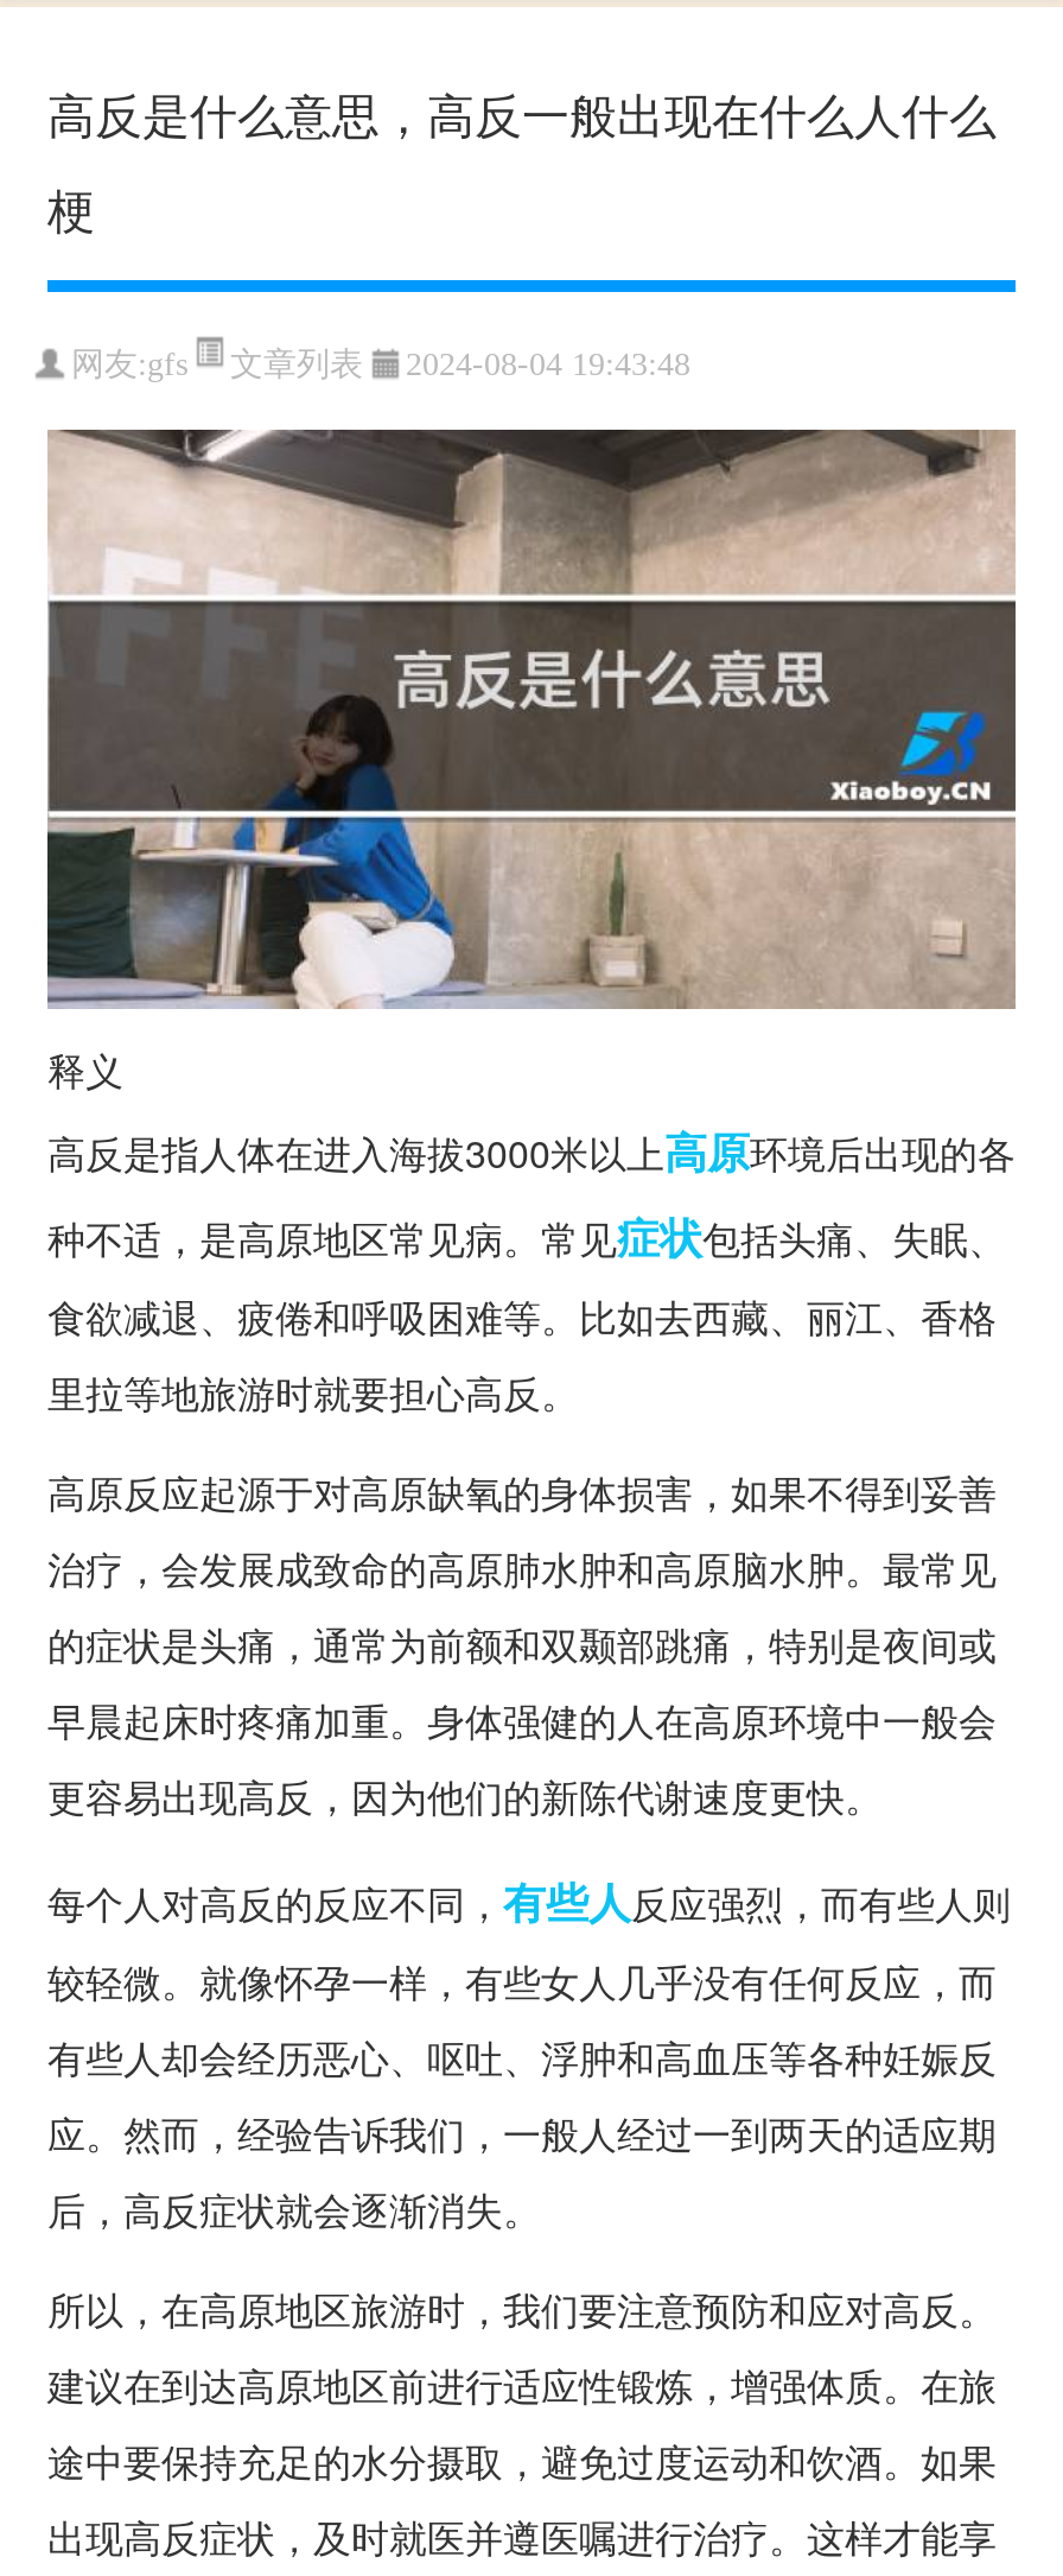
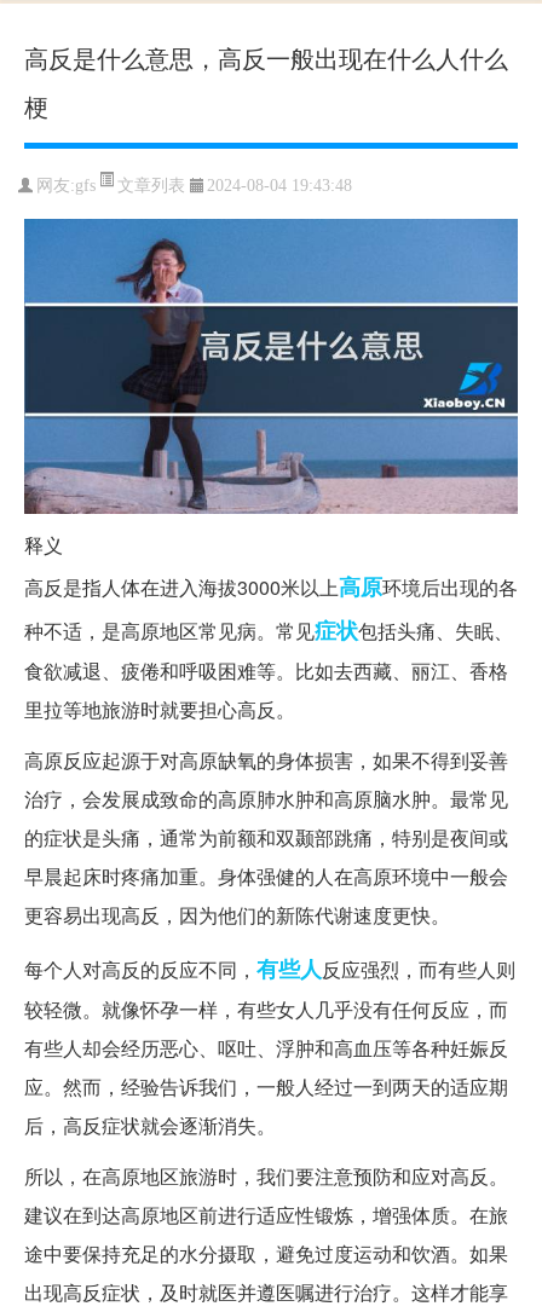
- [image]
+ [image]
